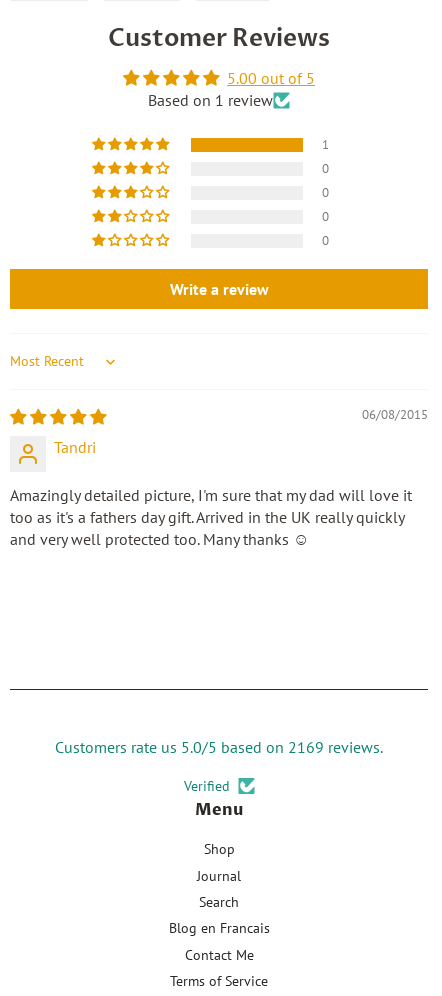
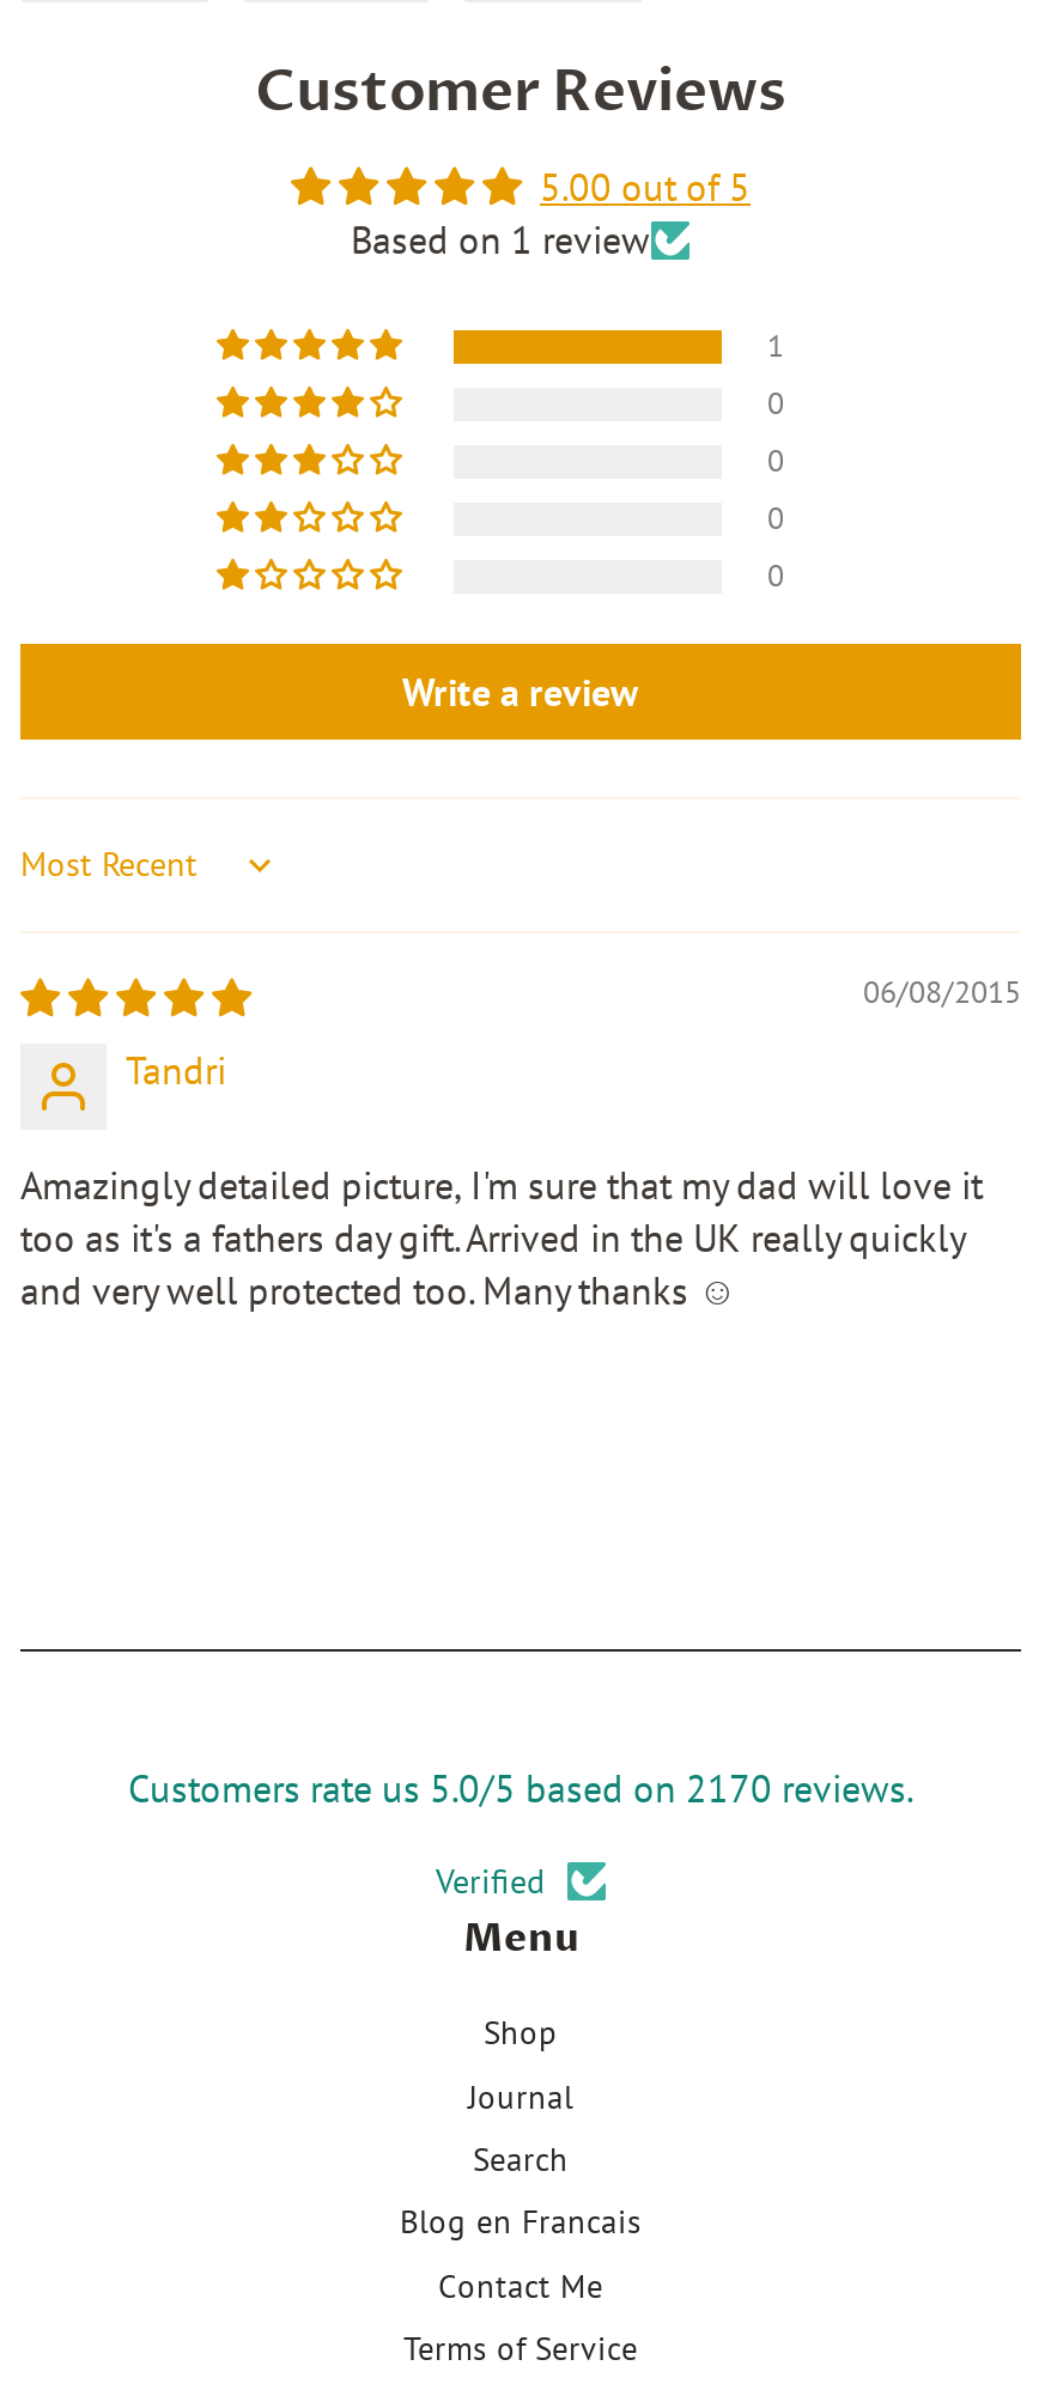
- Customers rate us 5.0/5 based on 2169 reviews.
+ Customers rate us 5.0/5 based on 2170 reviews.
